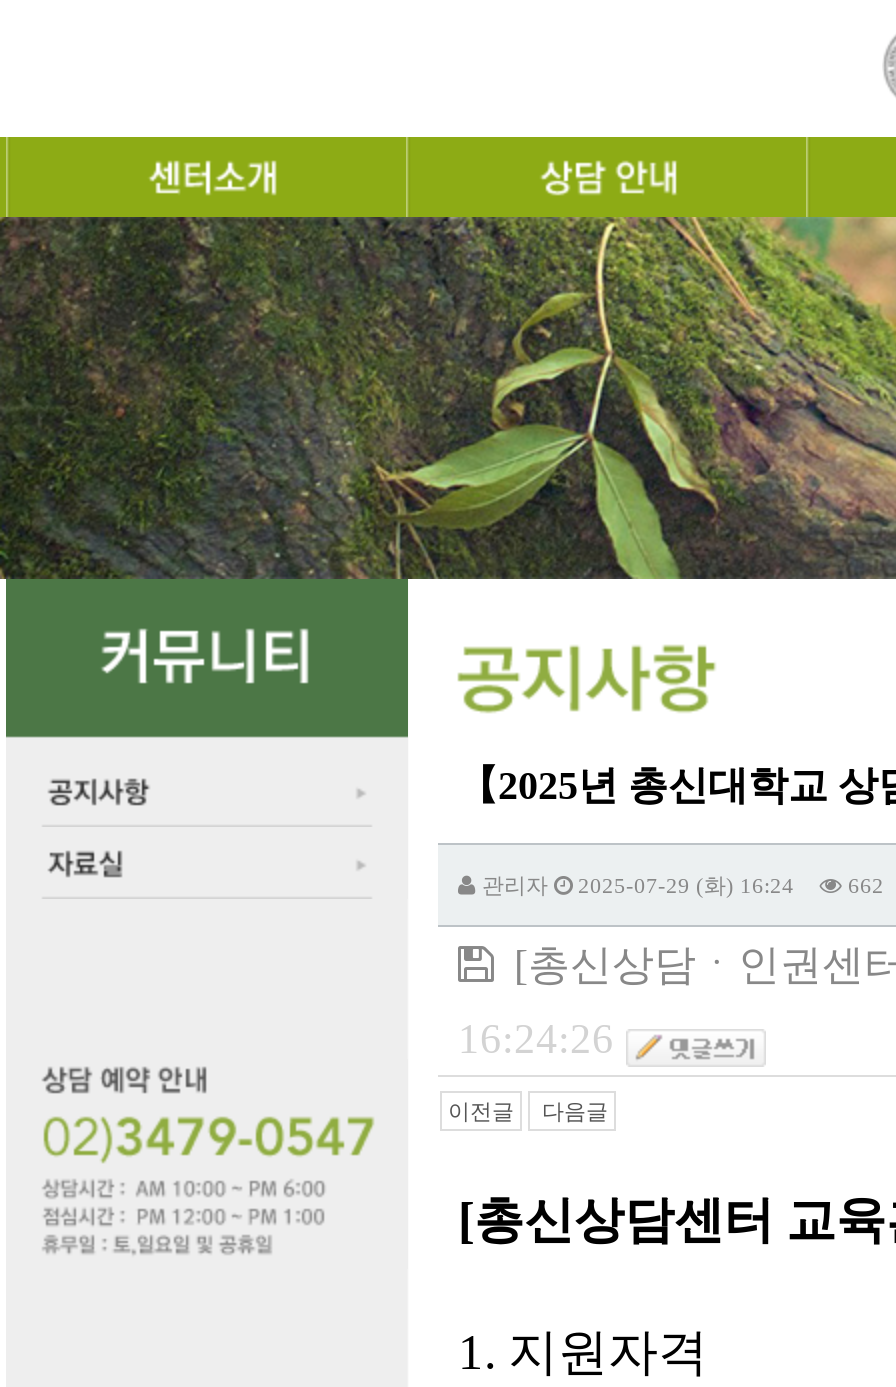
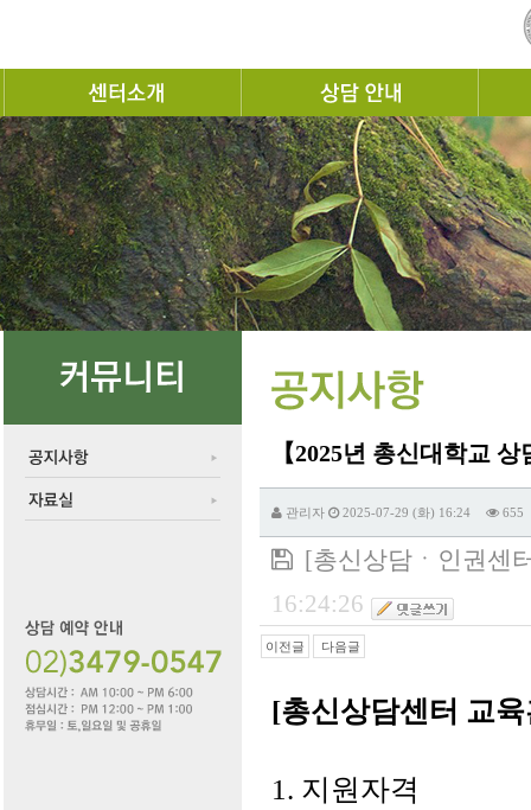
- 662
+ 655
